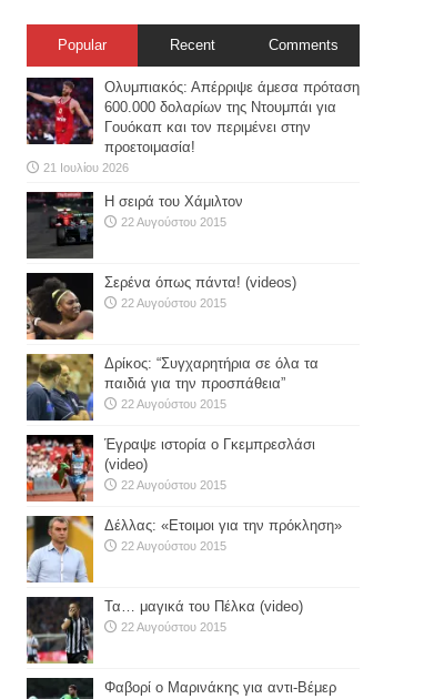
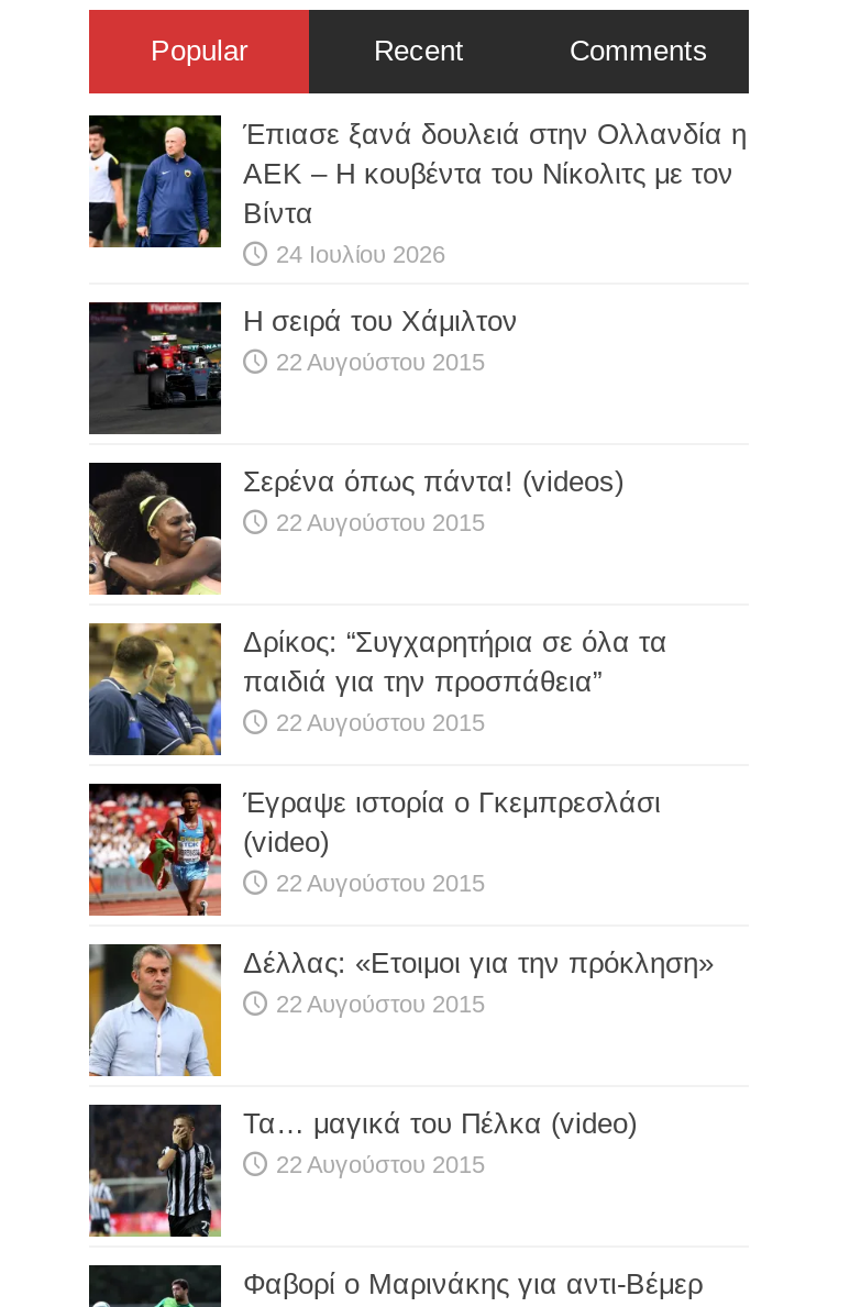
- [image]
- Ολυμπιακός: Απέρριψε άμεσα πρόταση
- 600.000 δολαρίων της Ντουμπάι για
- Γουόκαπ και τον περιμένει στην
- προετοιμασία!
- 21 Ιουλίου 2026
+ [image]
+ Έπιασε ξανά δουλειά στην Ολλανδία η
+ ΑΕΚ – Η κουβέντα του Νίκολιτς με τον
+ Βίντα
+ 24 Ιουλίου 2026
